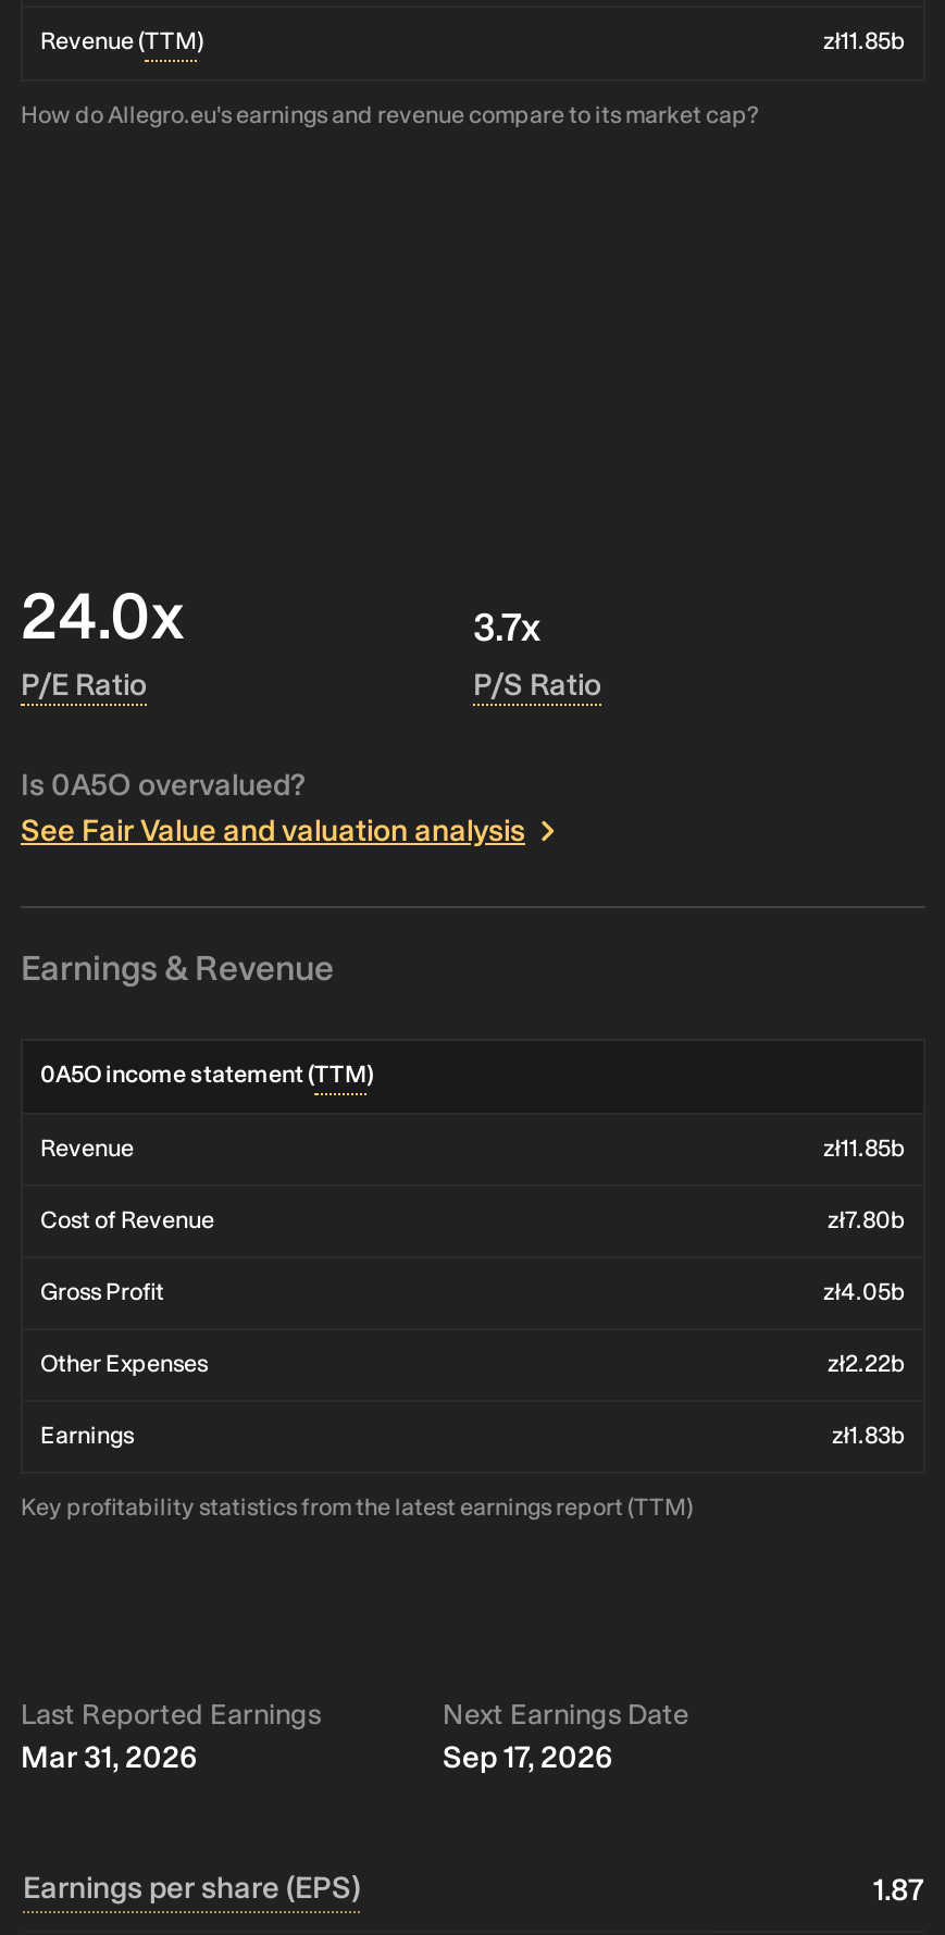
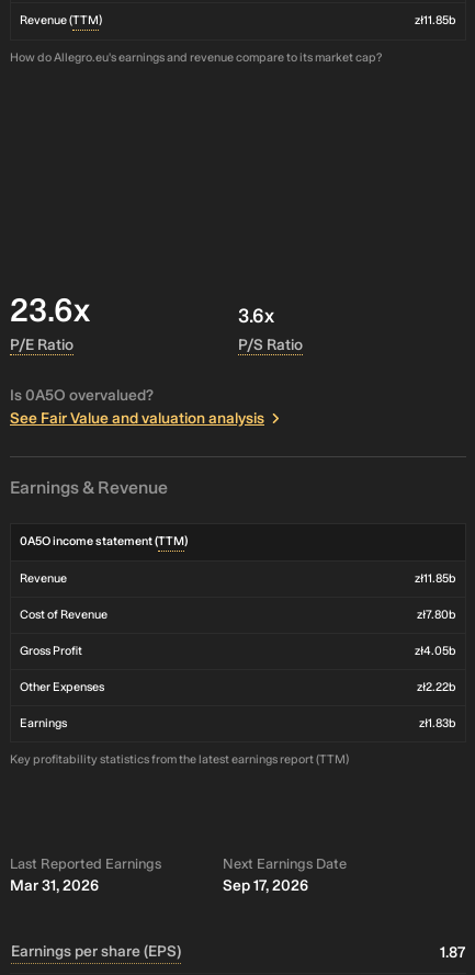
- 24.0x
+ 23.6x

- 3.7x
+ 3.6x
